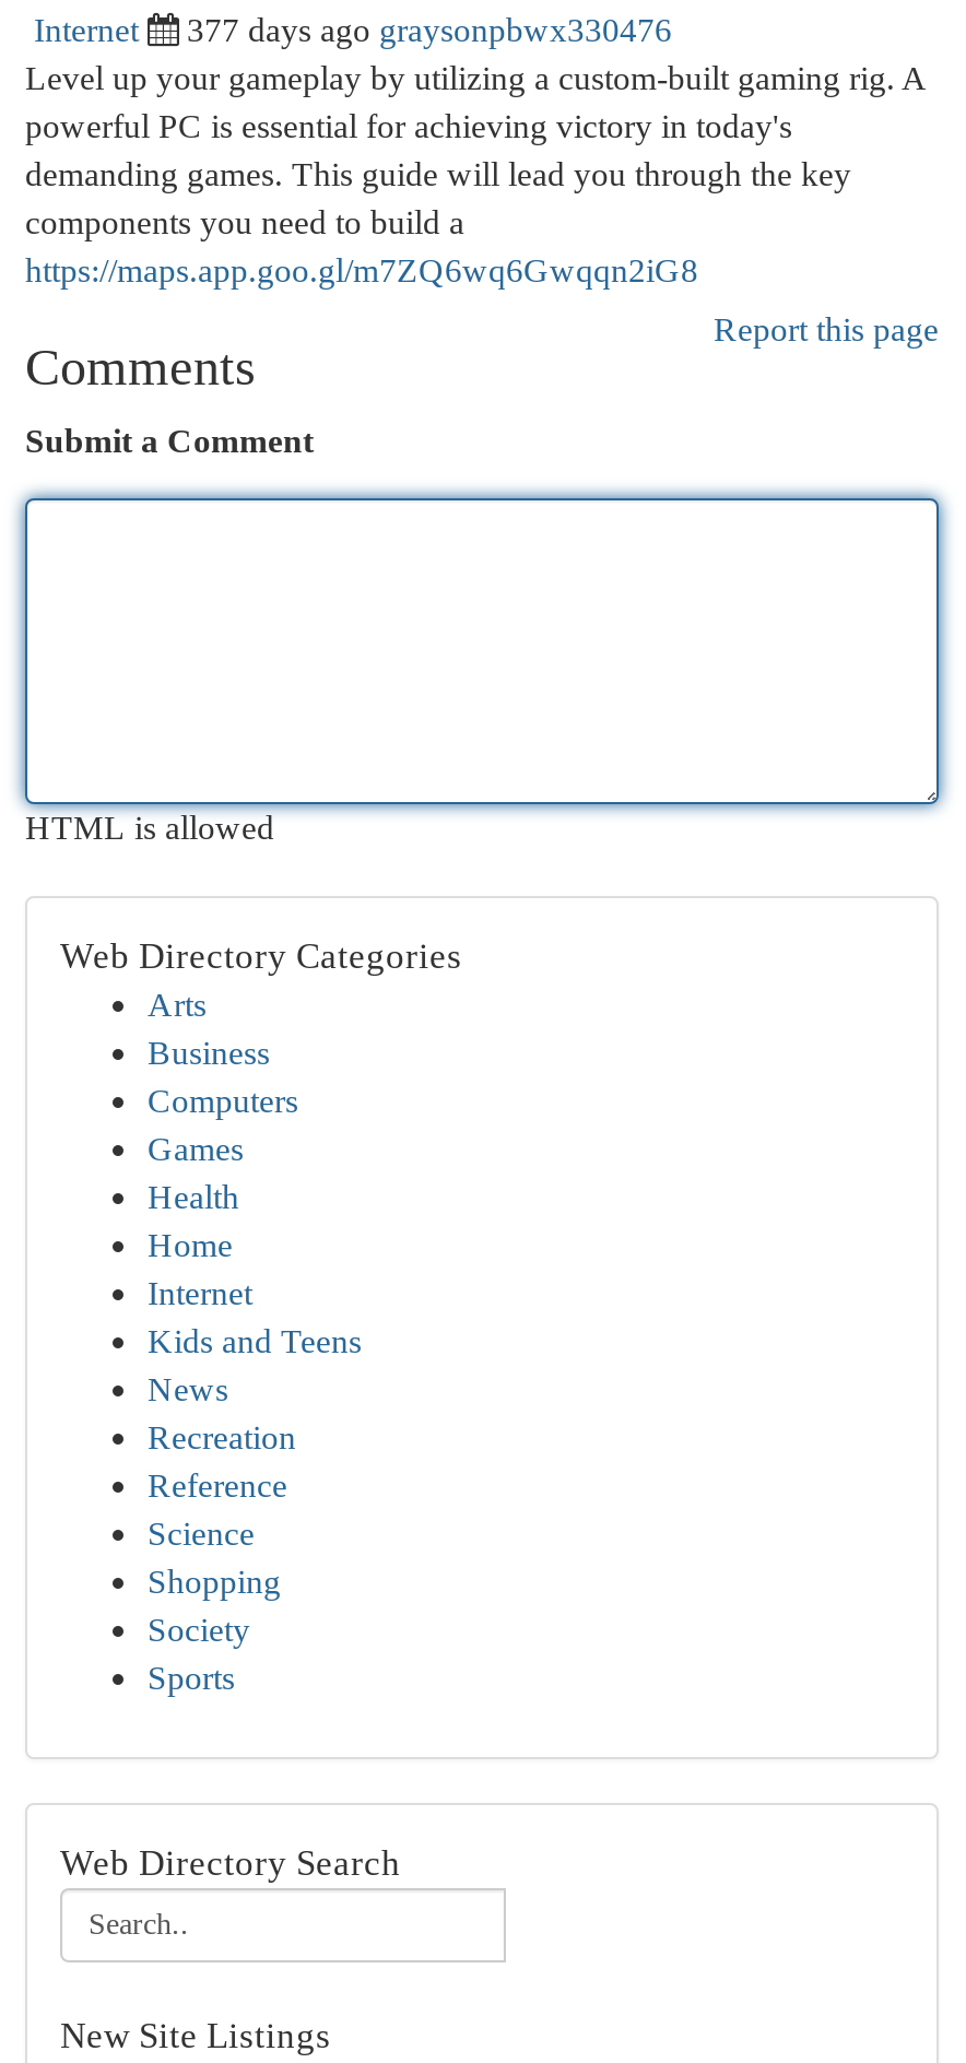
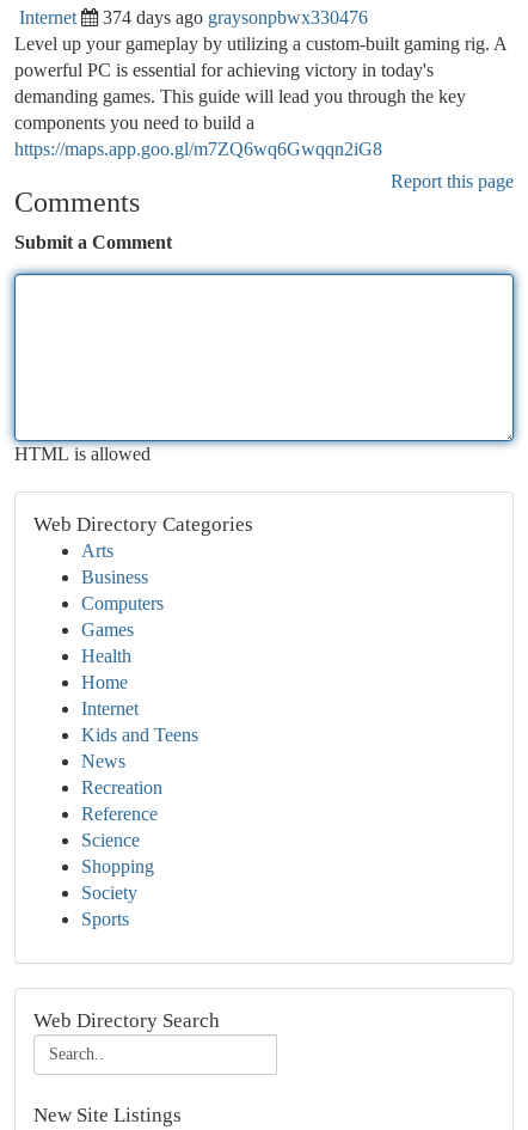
- 377 days ago graysonpbwx330476
+ 374 days ago graysonpbwx330476
